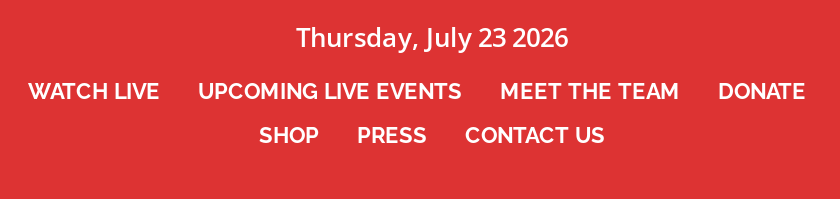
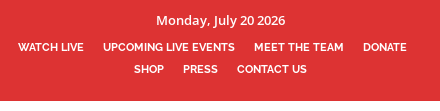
- Thursday, July 23 2026
+ Monday, July 20 2026
